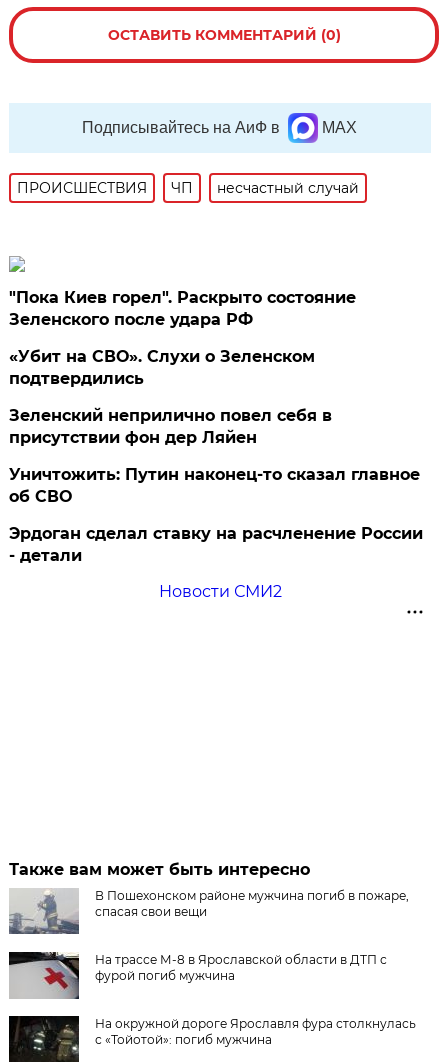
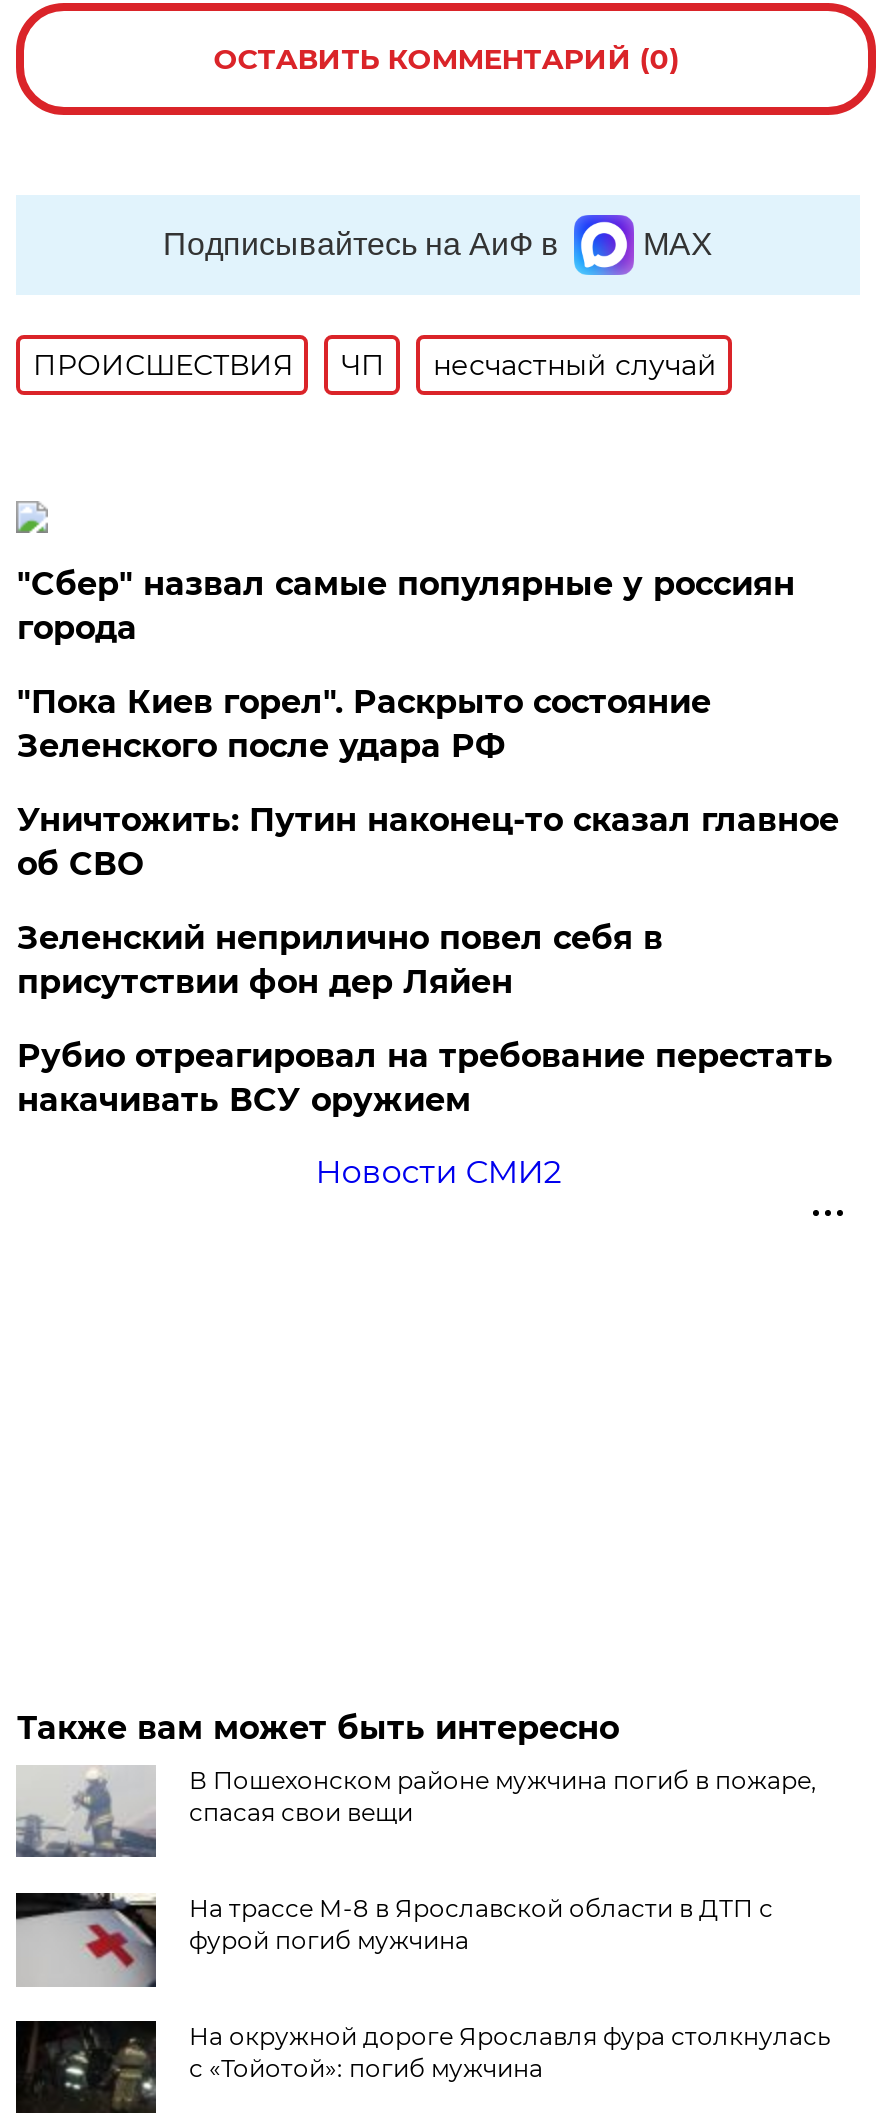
+ "Сбер" назвал самые популярные у россиян
+ города

moved down: "Пока Киев горел". Раскрыто состояние | Зеленского после удара РФ

- «Убит на СВО». Слухи о Зеленском
- подтвердились

moved down: Зеленский неприлично повел cебя в | присутствии фон дер Ляйен

moved up: Уничтожить: Путин наконец-то сказал главное | об СВО

- Эрдоган сделал ставку на расчленение России
- - детали
+ Рубио отреагировал на требование перестать
+ накачивать ВСУ оружием
